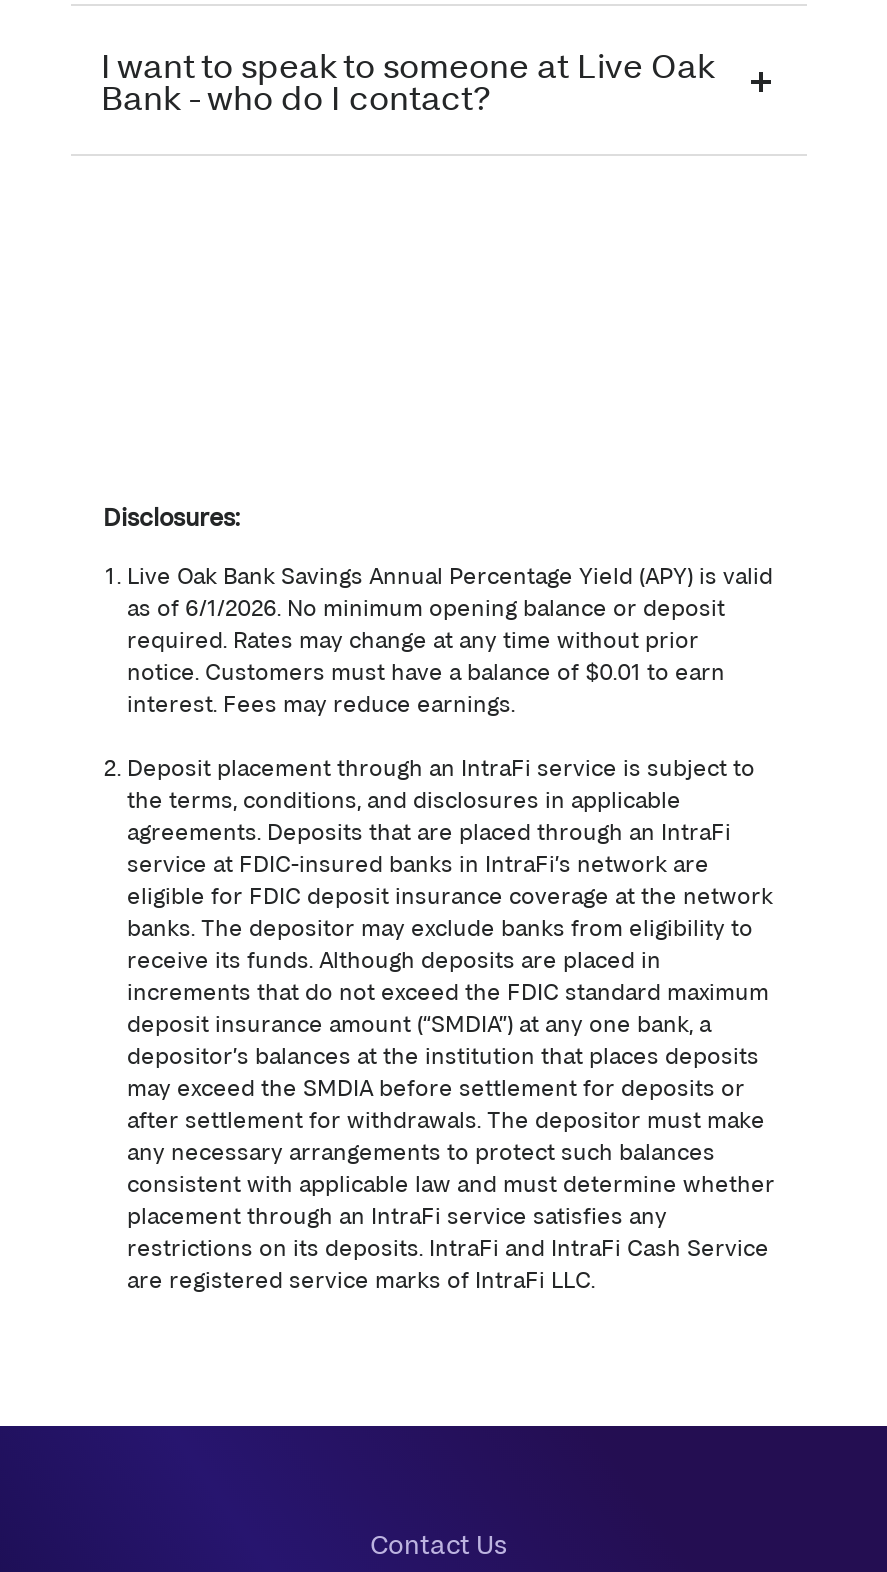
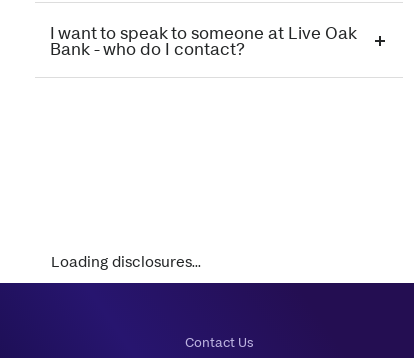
- Disclosures:
- Live Oak Bank Savings Annual Percentage Yield (APY) is valid
- as of 6/1/2026. No minimum opening balance or deposit
- required. Rates may change at any time without prior
- notice. Customers must have a balance of $0.01 to earn
- interest. Fees may reduce earnings.
- Deposit placement through an IntraFi service is subject to
- the terms, conditions, and disclosures in applicable
- agreements. Deposits that are placed through an IntraFi
- service at FDIC-insured banks in IntraFi’s network are
- eligible for FDIC deposit insurance coverage at the network
- banks. The depositor may exclude banks from eligibility to
- receive its funds. Although deposits are placed in
- increments that do not exceed the FDIC standard maximum
- deposit insurance amount (“SMDIA”) at any one bank, a
- depositor’s balances at the institution that places deposits
- may exceed the SMDIA before settlement for deposits or
- after settlement for withdrawals. The depositor must make
- any necessary arrangements to protect such balances
- consistent with applicable law and must determine whether
- placement through an IntraFi service satisfies any
- restrictions on its deposits. IntraFi and IntraFi Cash Service
- are registered service marks of IntraFi LLC.
+ Loading disclosures...
